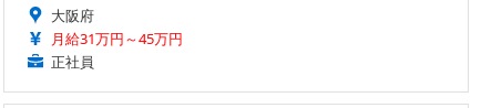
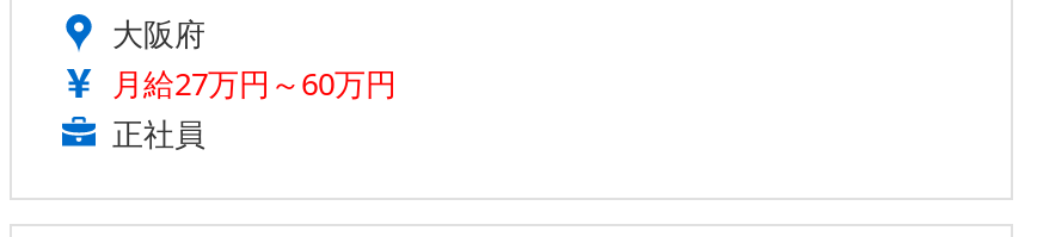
- 月給31万円～45万円
+ 月給27万円～60万円
